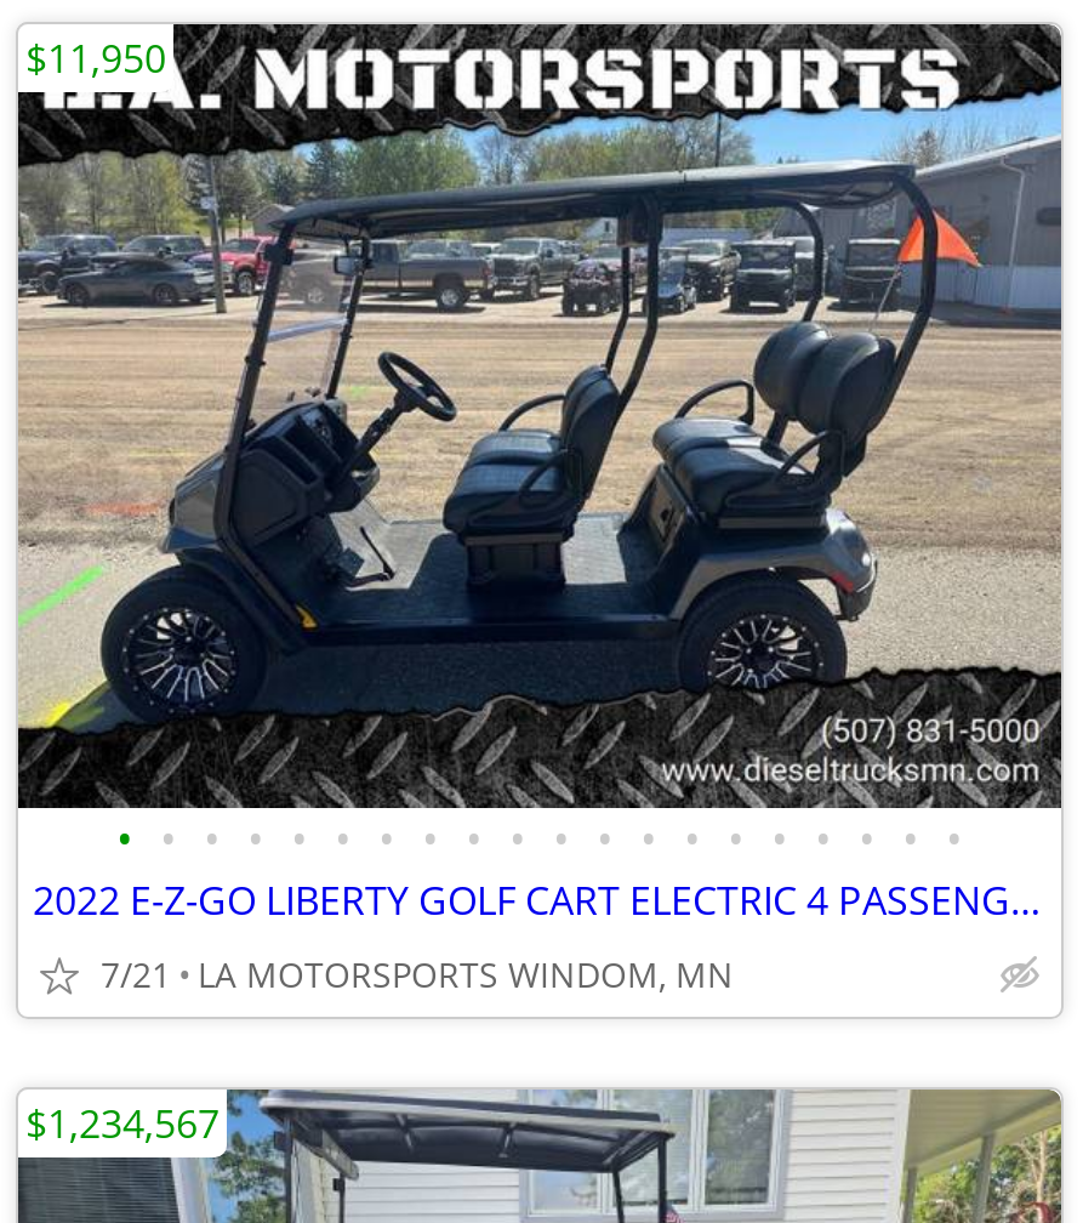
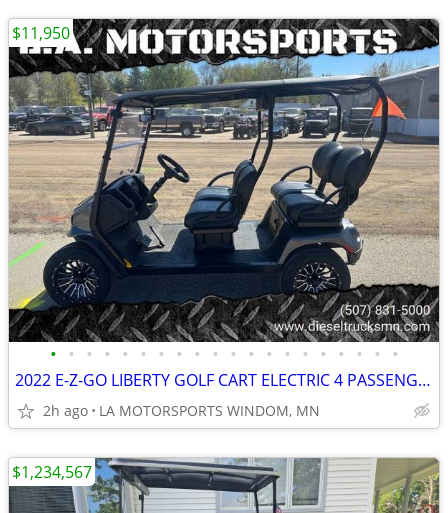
- 7/21 LA MOTORSPORTS WINDOM, MN
+ 2h ago LA MOTORSPORTS WINDOM, MN
